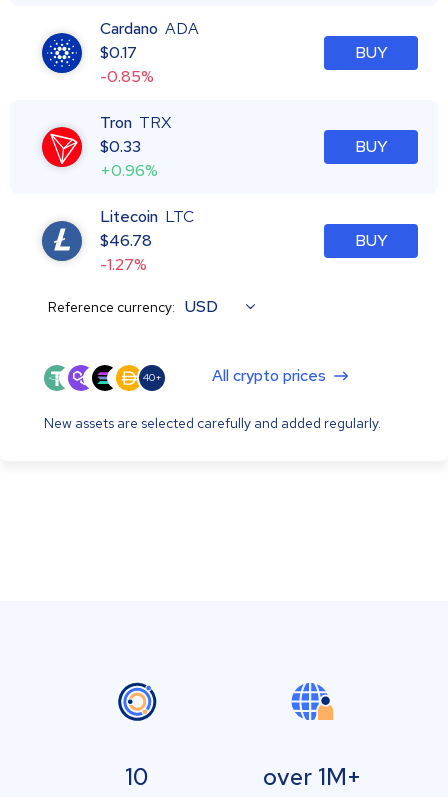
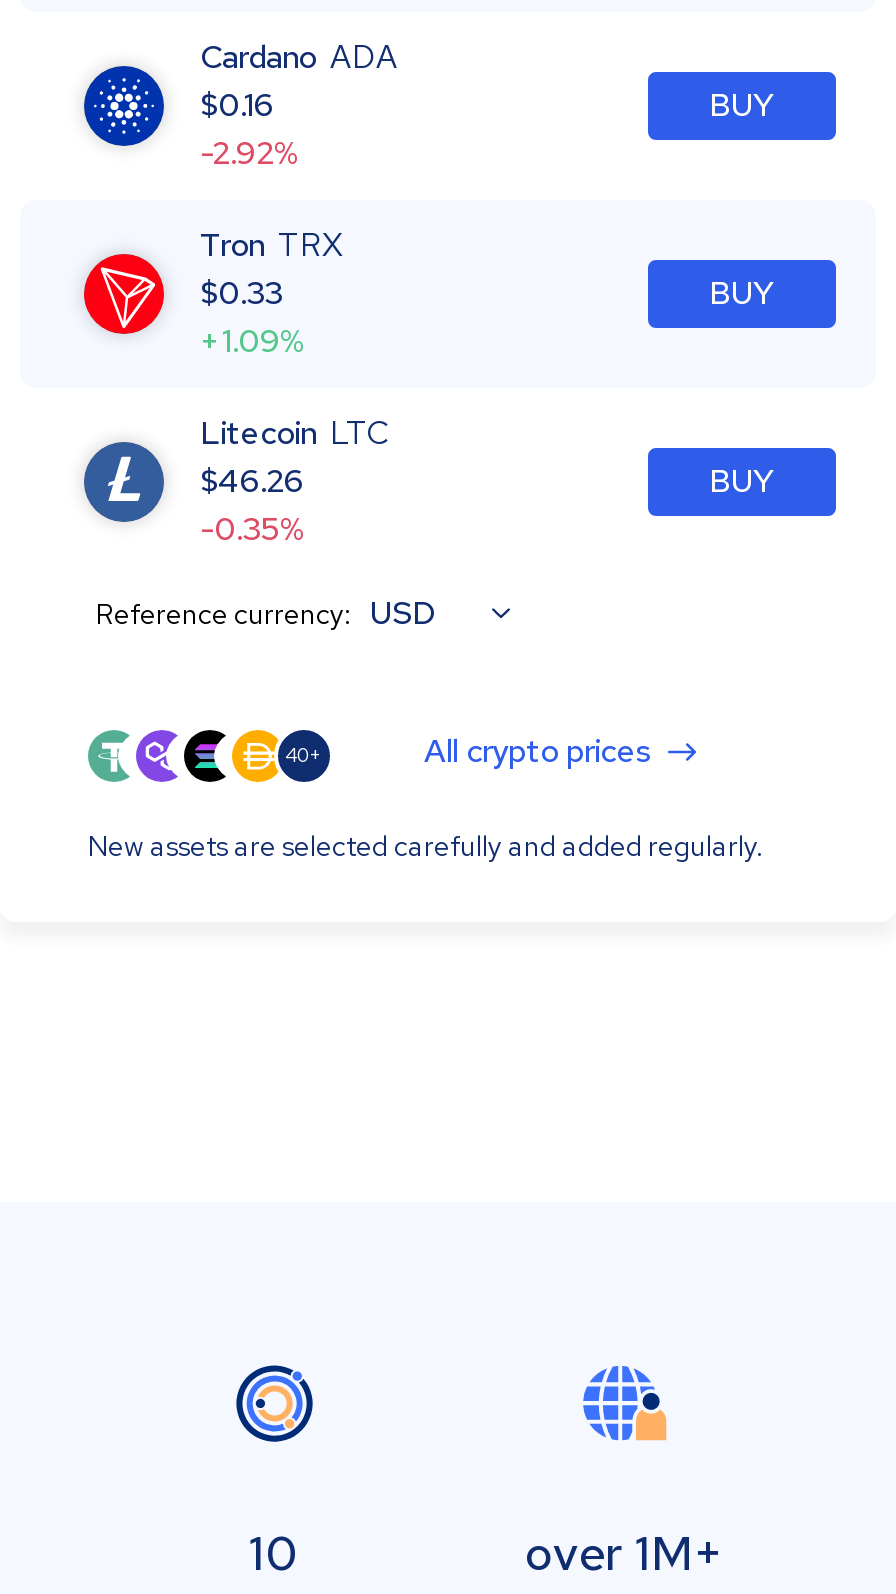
- $0.17
+ $0.16

- -0.85%
+ -2.92%

- +0.96%
+ +1.09%

- $46.78
+ $46.26

- -1.27%
+ -0.35%
